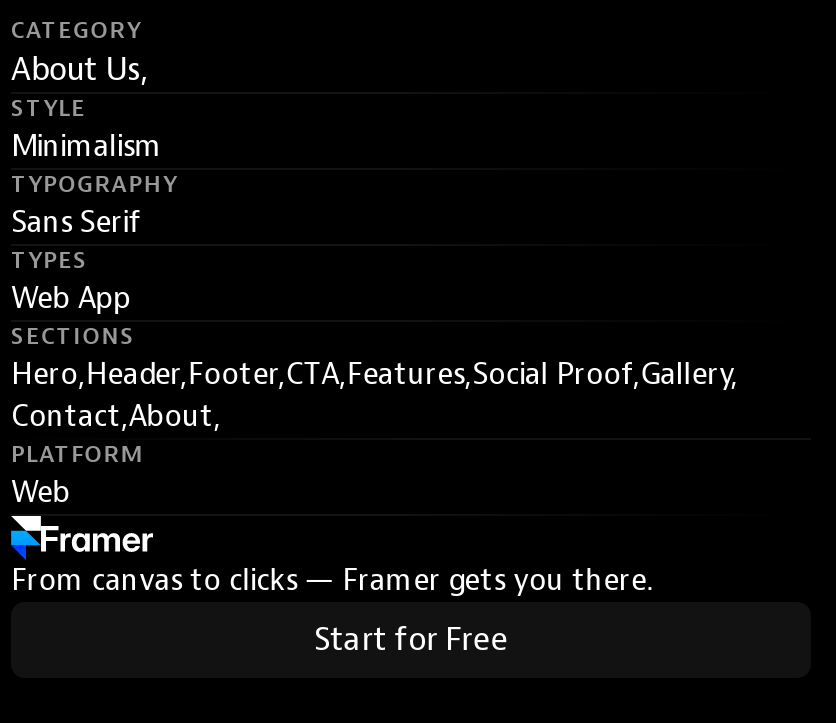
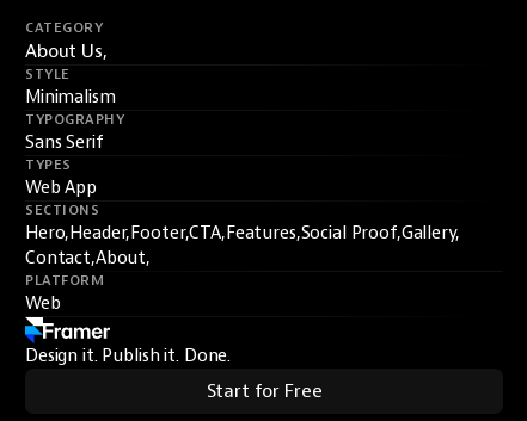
- From canvas to clicks — Framer gets you there.
+ Design it. Publish it. Done.
